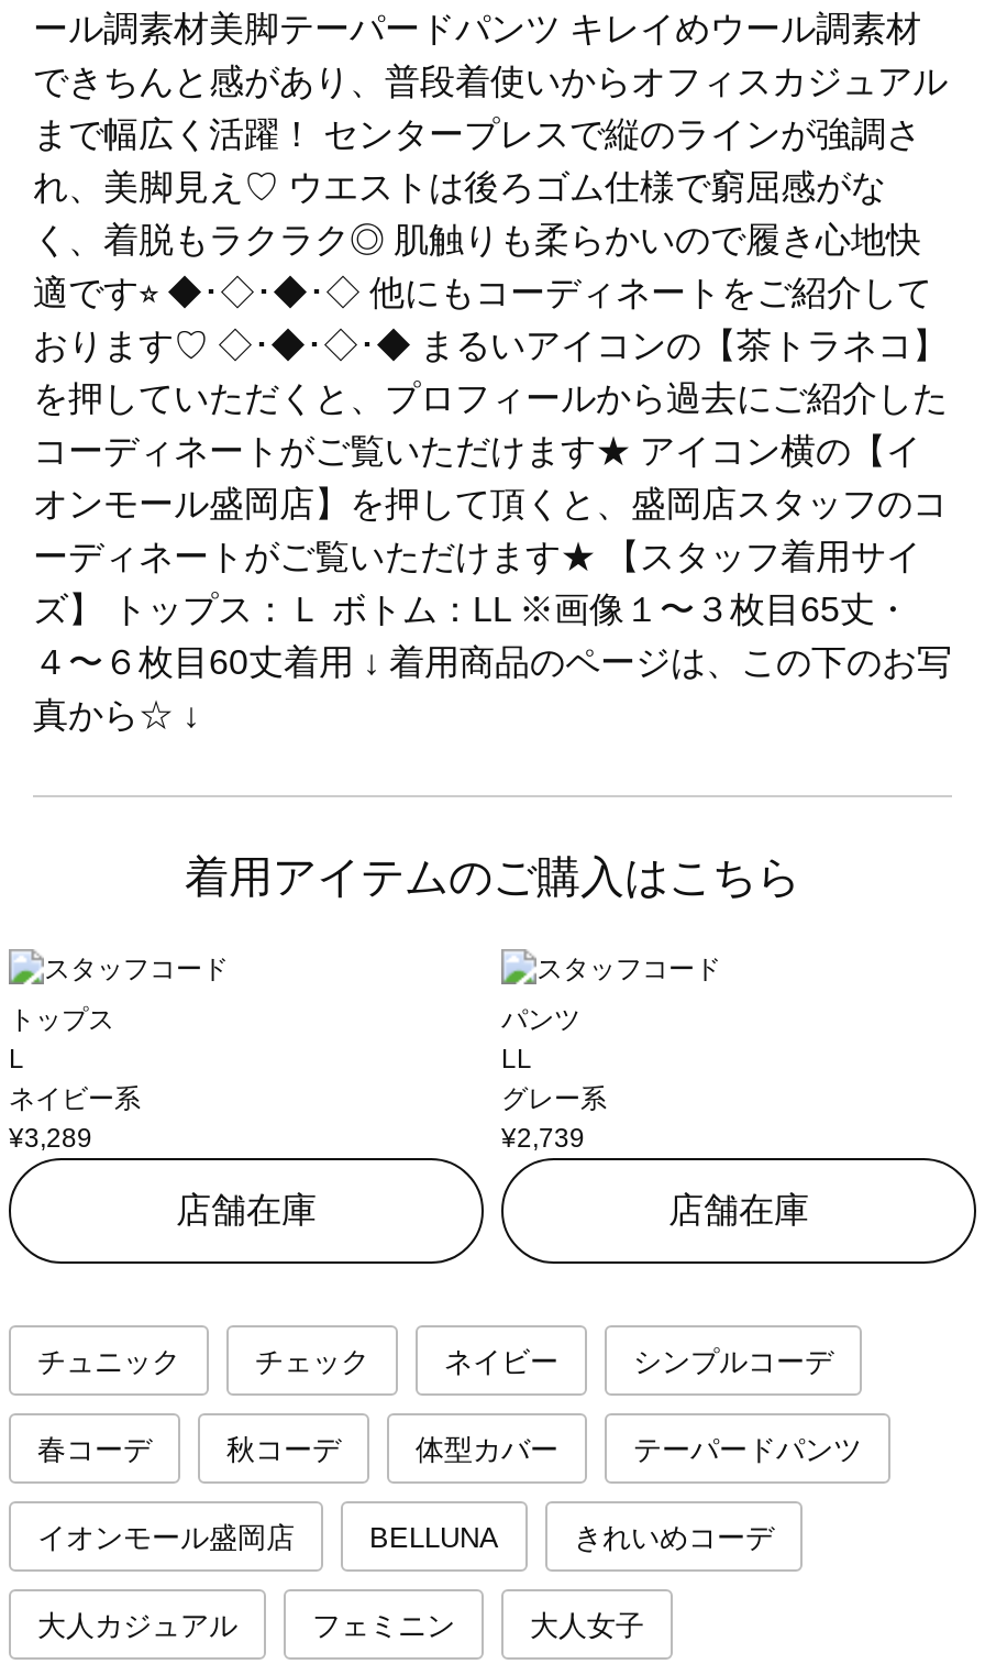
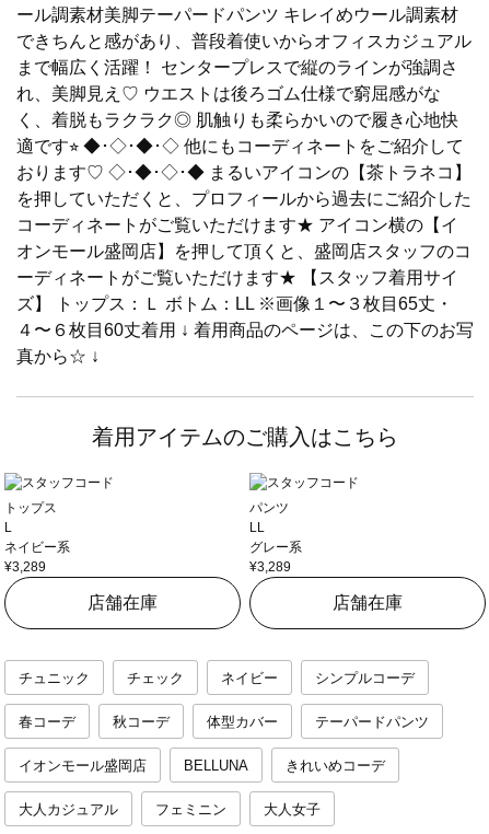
- ¥2,739
+ ¥3,289
